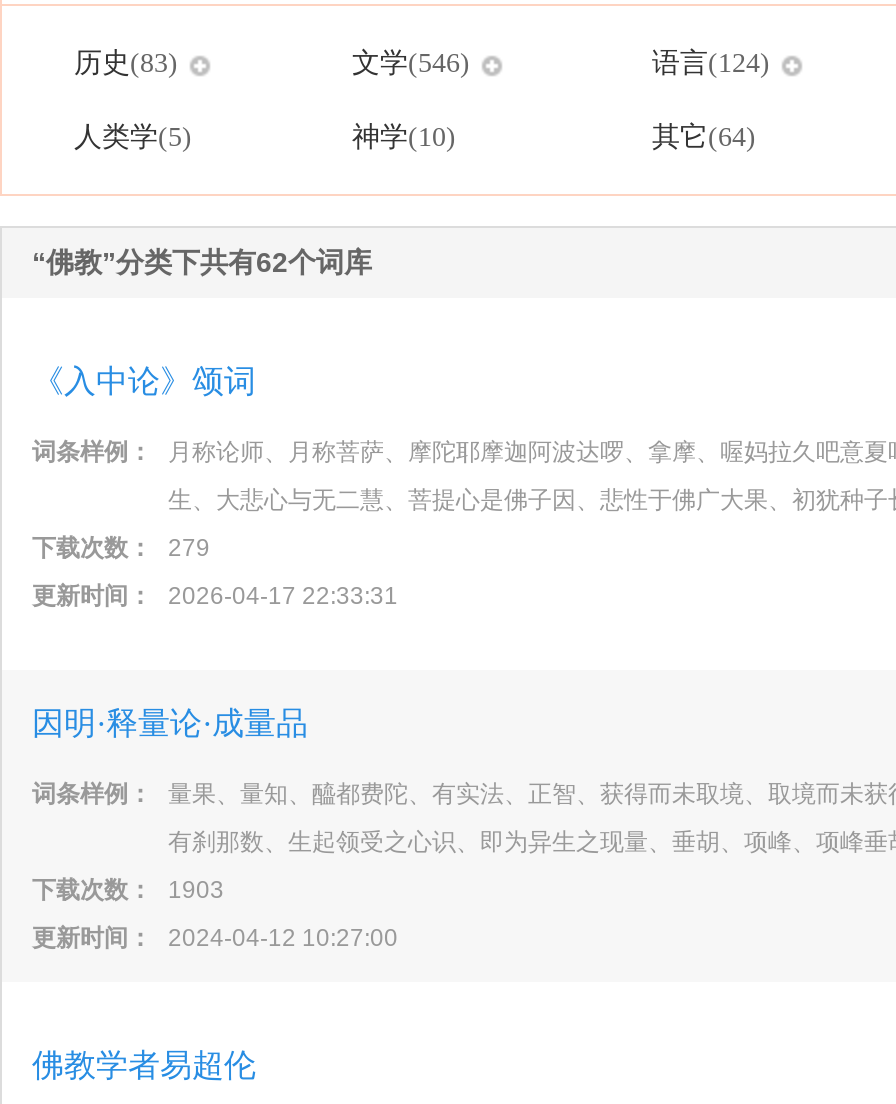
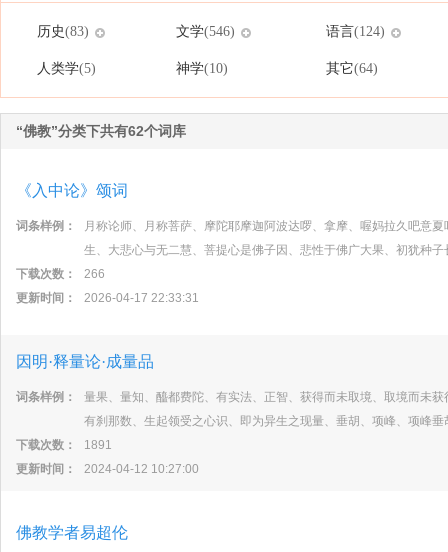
- 下载次数： 279
+ 下载次数： 266

- 下载次数： 1903
+ 下载次数： 1891
